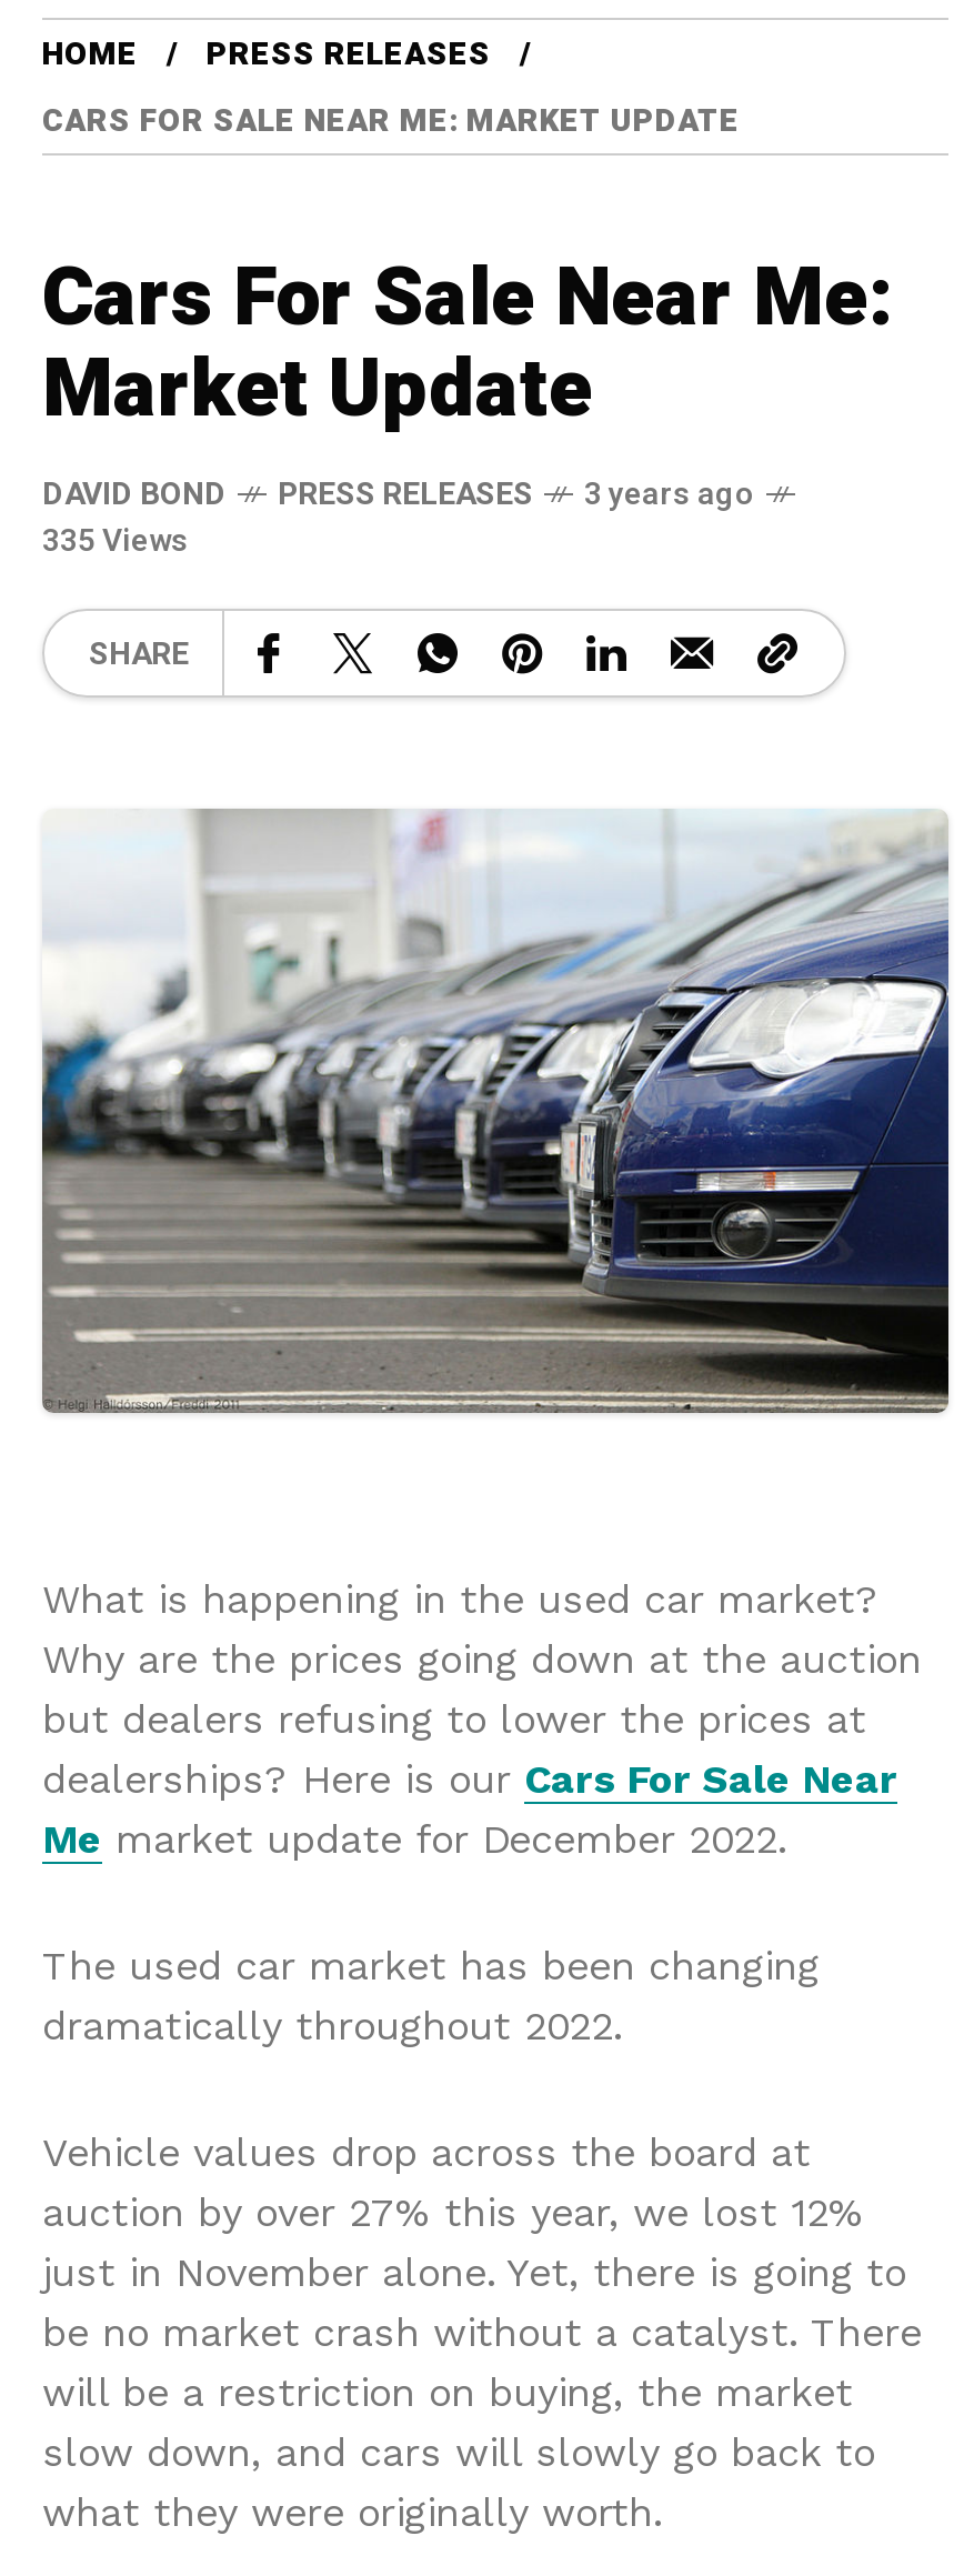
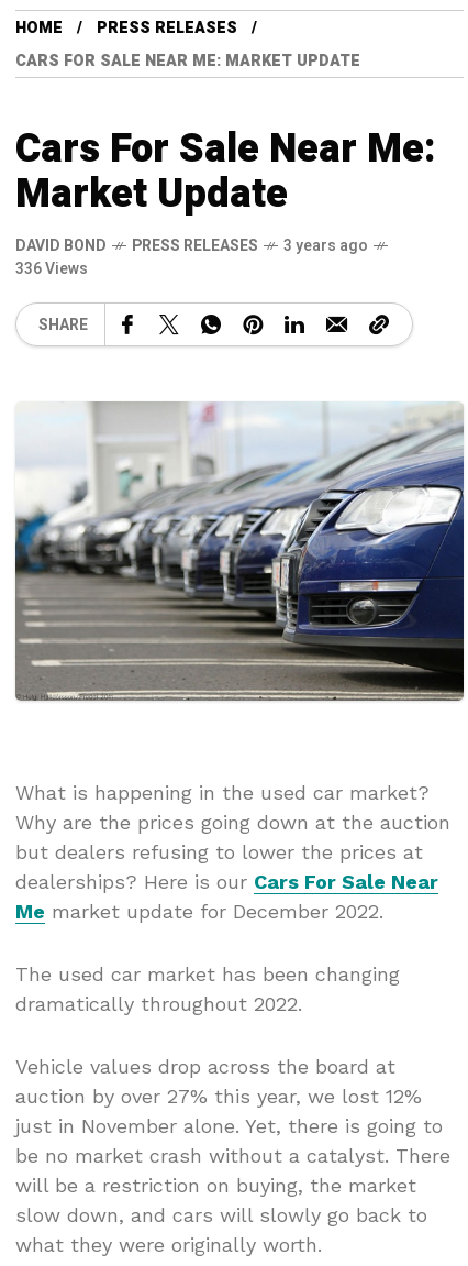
- 335 Views
+ 336 Views
